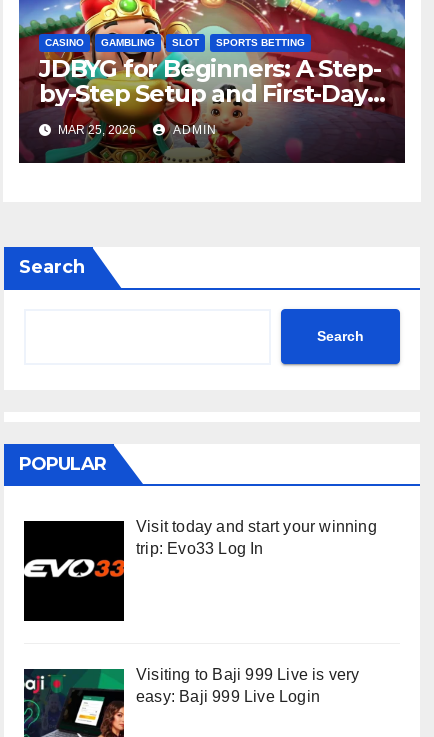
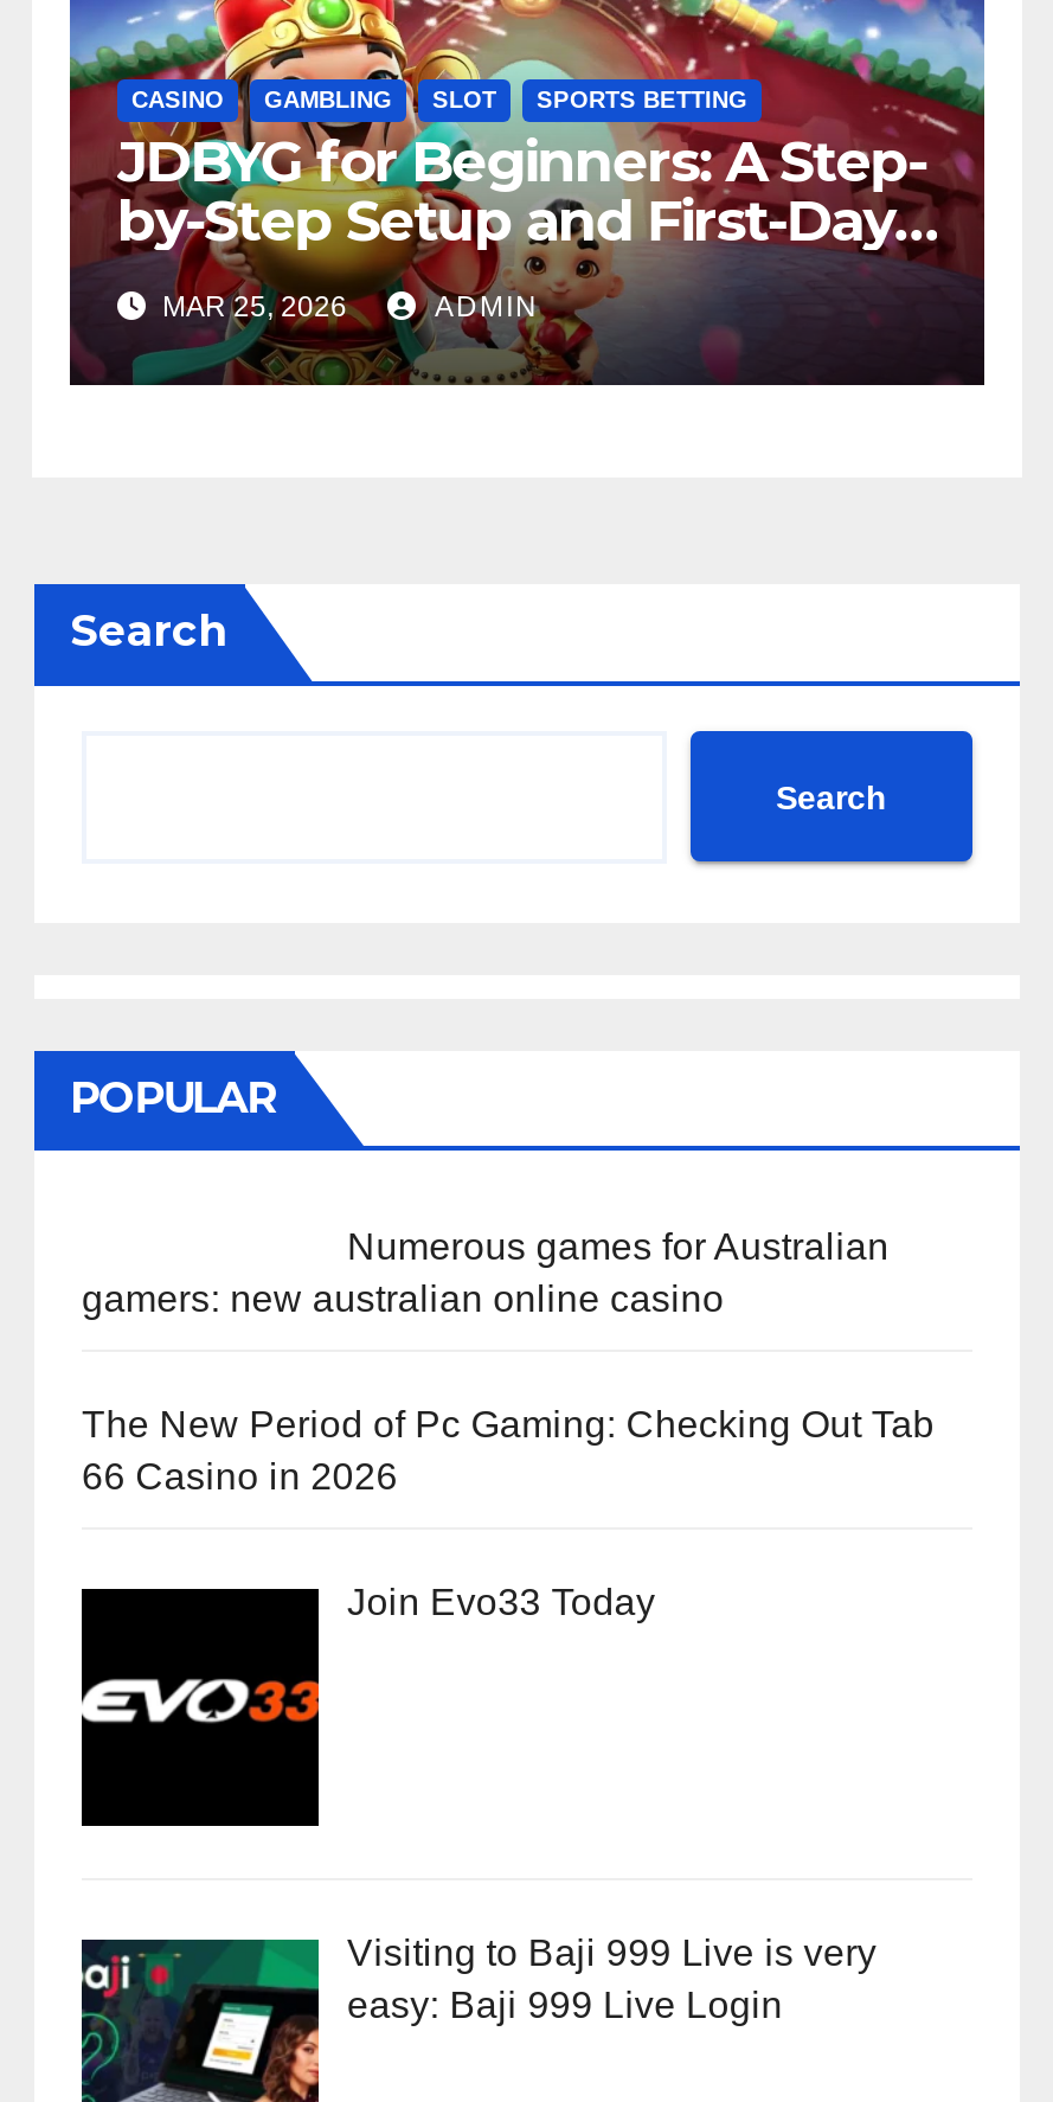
- Visit today and start your winning
- trip: Evo33 Log In
+ Numerous games for Australian
+ gamers: new australian online casino
+ The New Period of Pc Gaming: Checking Out Tab
+ 66 Casino in 2026
+ Join Evo33 Today
